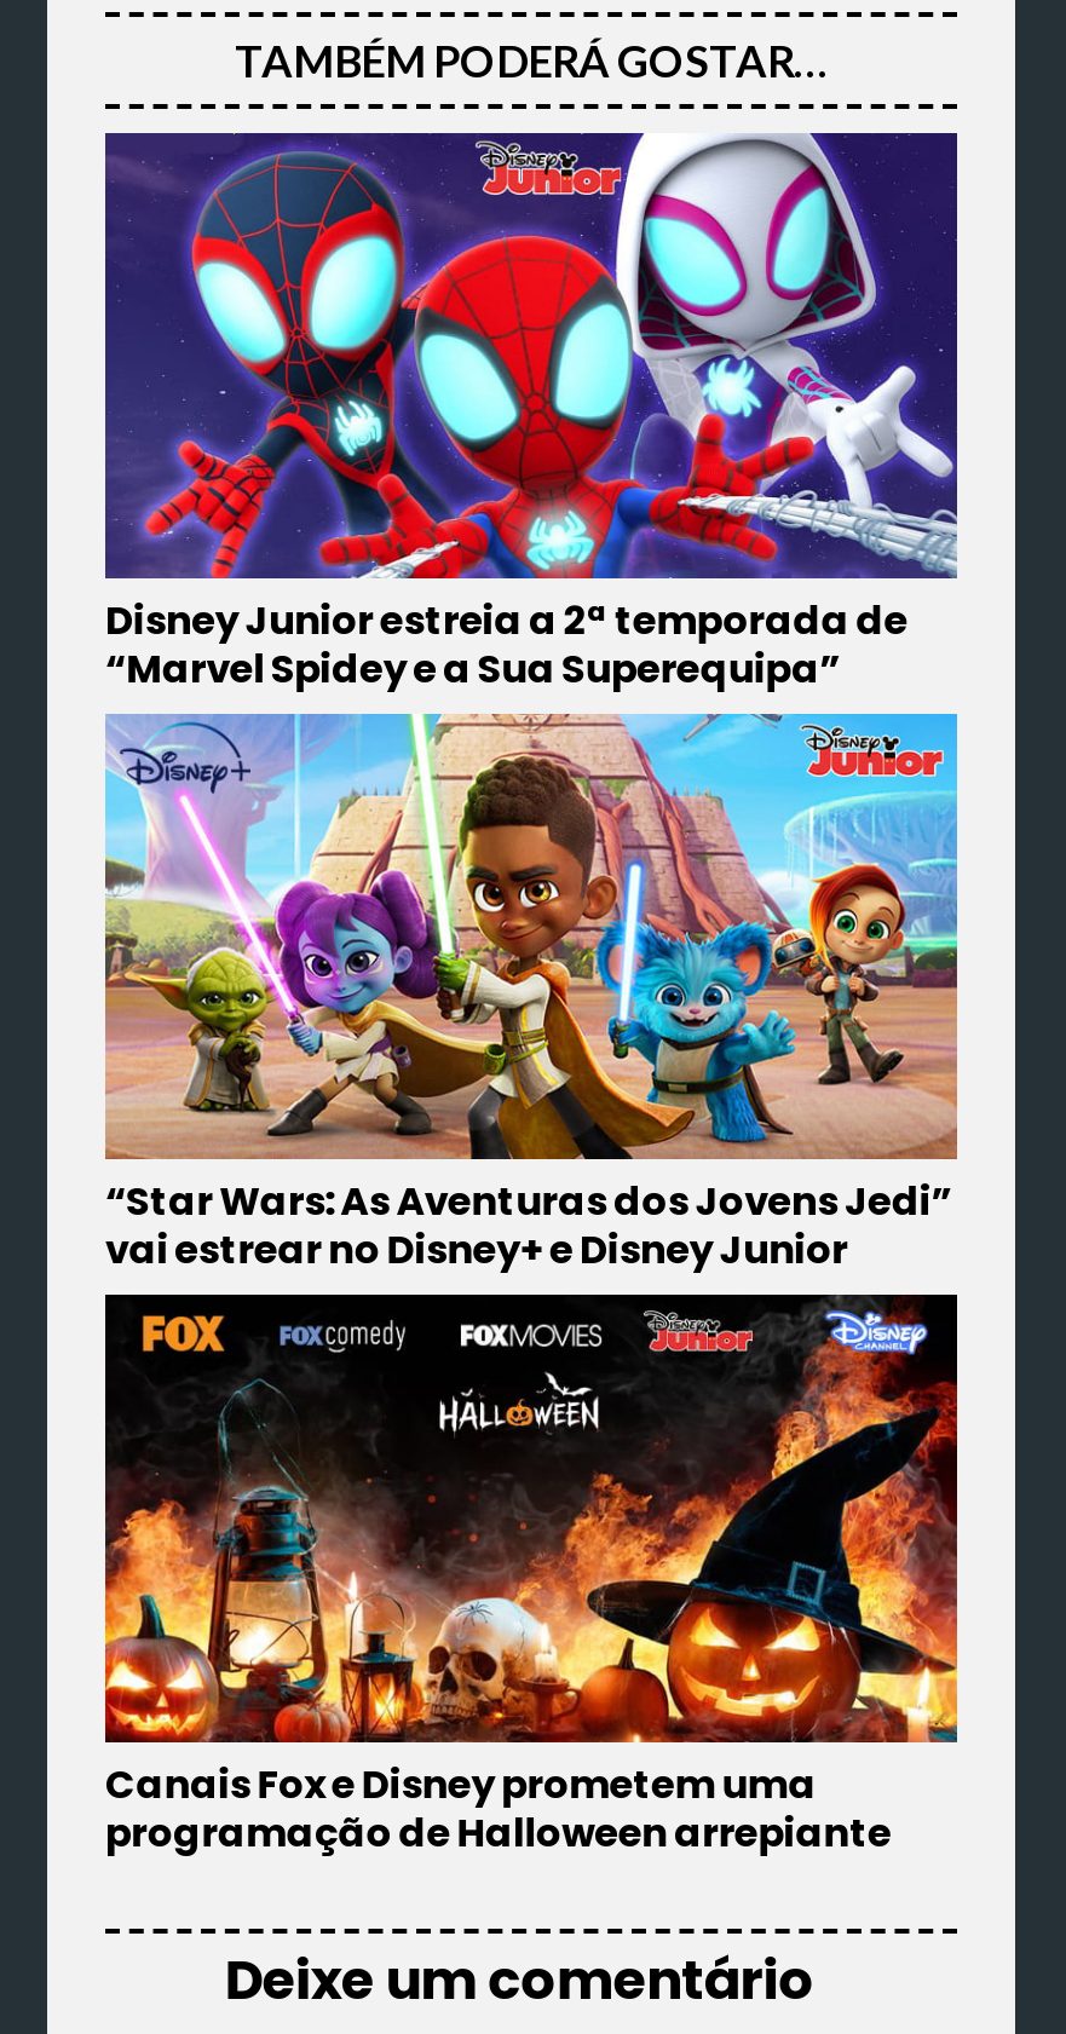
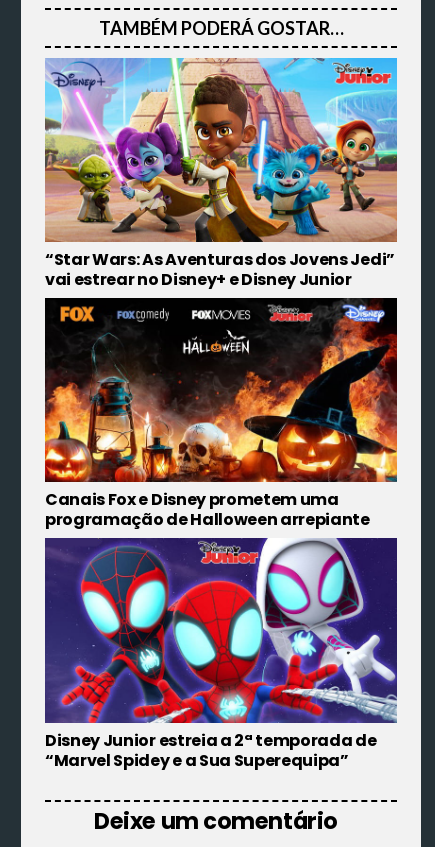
moved down: [image] | Disney Junior estreia a 2ª temporada de | “Marvel Spidey e a Sua Superequipa”

moved up: [image] | “Star Wars: As Aventuras dos Jovens Jedi” | vai estrear no Disney+ e Disney Junior | Canais Fox e Disney prometem uma | programação de Halloween arrepiante
